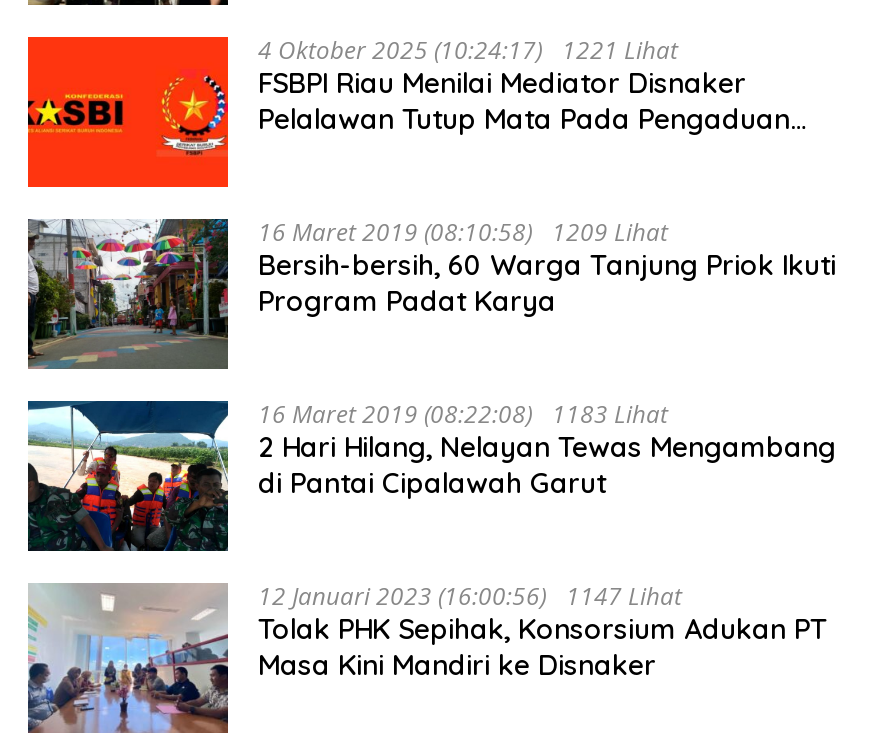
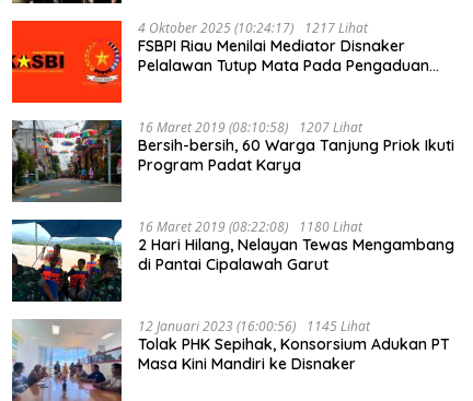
- 4 Oktober 2025 (10:24:17) 1221 Lihat
+ 4 Oktober 2025 (10:24:17) 1217 Lihat

- 16 Maret 2019 (08:10:58) 1209 Lihat
+ 16 Maret 2019 (08:10:58) 1207 Lihat

- 16 Maret 2019 (08:22:08) 1183 Lihat
+ 16 Maret 2019 (08:22:08) 1180 Lihat

- 12 Januari 2023 (16:00:56) 1147 Lihat
+ 12 Januari 2023 (16:00:56) 1145 Lihat
